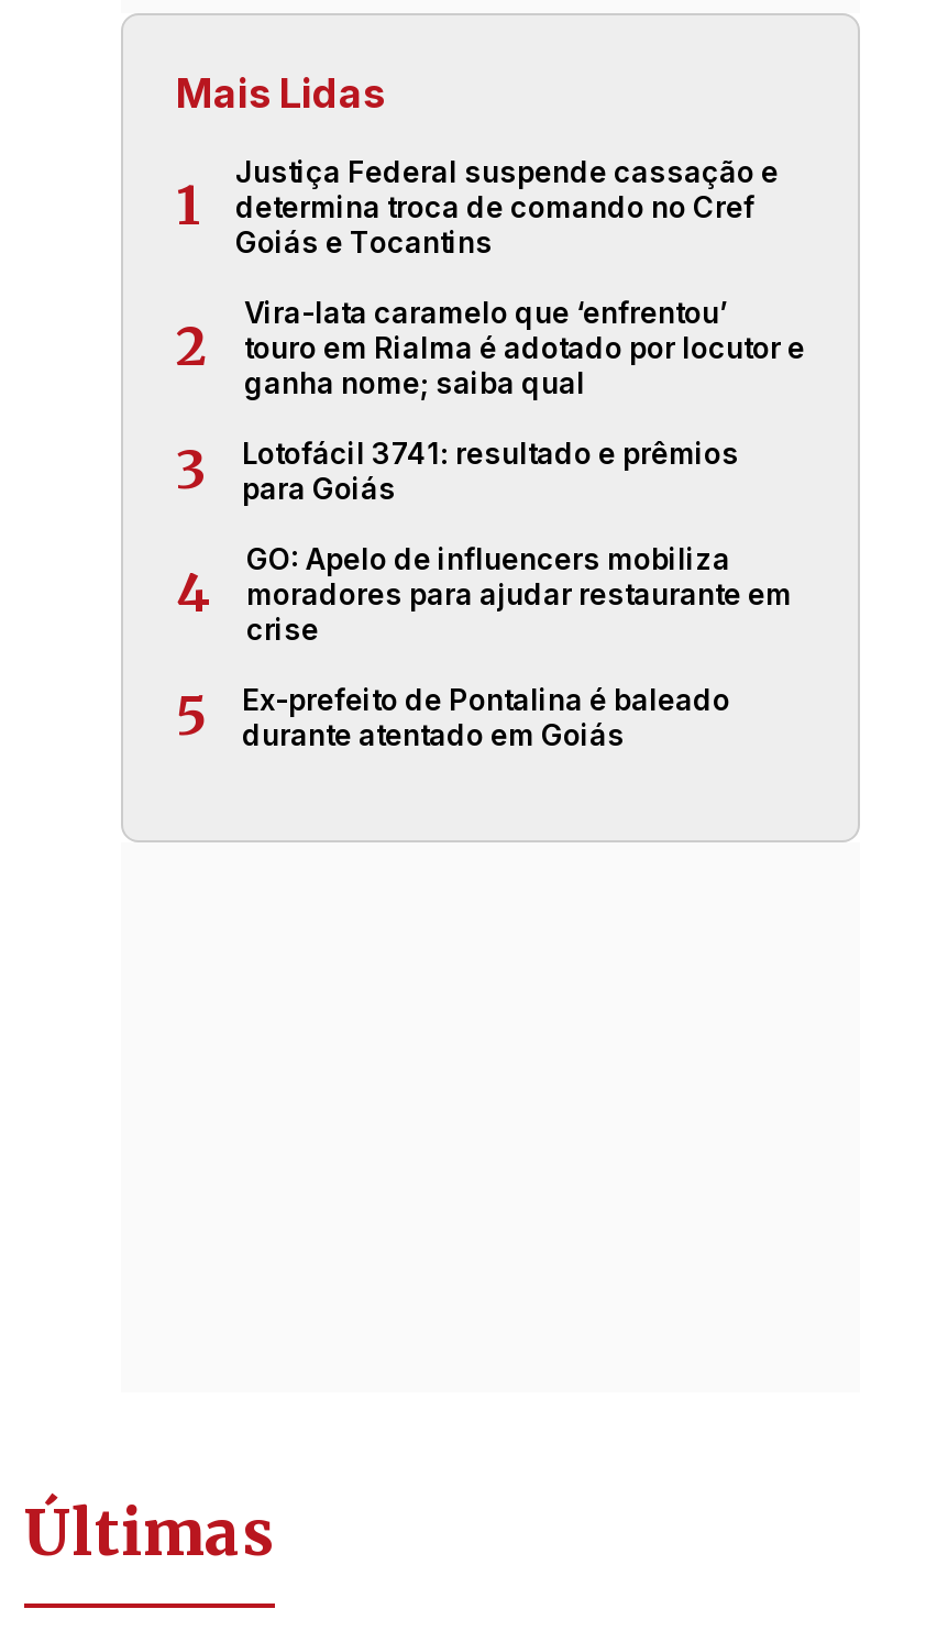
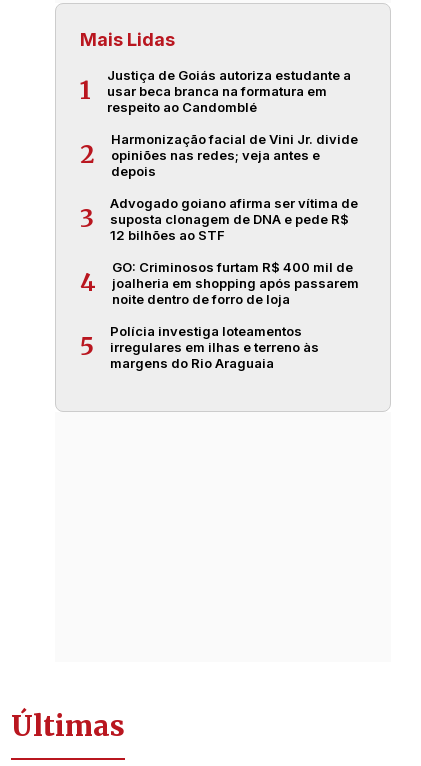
- Justiça Federal suspende cassação e
- determina troca de comando no Cref
- Goiás e Tocantins
+ Justiça de Goiás autoriza estudante a
+ usar beca branca na formatura em
+ respeito ao Candomblé

- Vira-lata caramelo que ‘enfrentou’
- touro em Rialma é adotado por locutor e
- ganha nome; saiba qual
+ Harmonização facial de Vini Jr. divide
+ opiniões nas redes; veja antes e
+ depois

- Lotofácil 3741: resultado e prêmios
- para Goiás
+ Advogado goiano afirma ser vítima de
+ suposta clonagem de DNA e pede R$
+ 12 bilhões ao STF

- GO: Apelo de influencers mobiliza
- moradores para ajudar restaurante em
- crise
+ GO: Criminosos furtam R$ 400 mil de
+ joalheria em shopping após passarem
+ noite dentro de forro de loja

- Ex-prefeito de Pontalina é baleado
- durante atentado em Goiás
+ Polícia investiga loteamentos
+ irregulares em ilhas e terreno às
+ margens do Rio Araguaia
